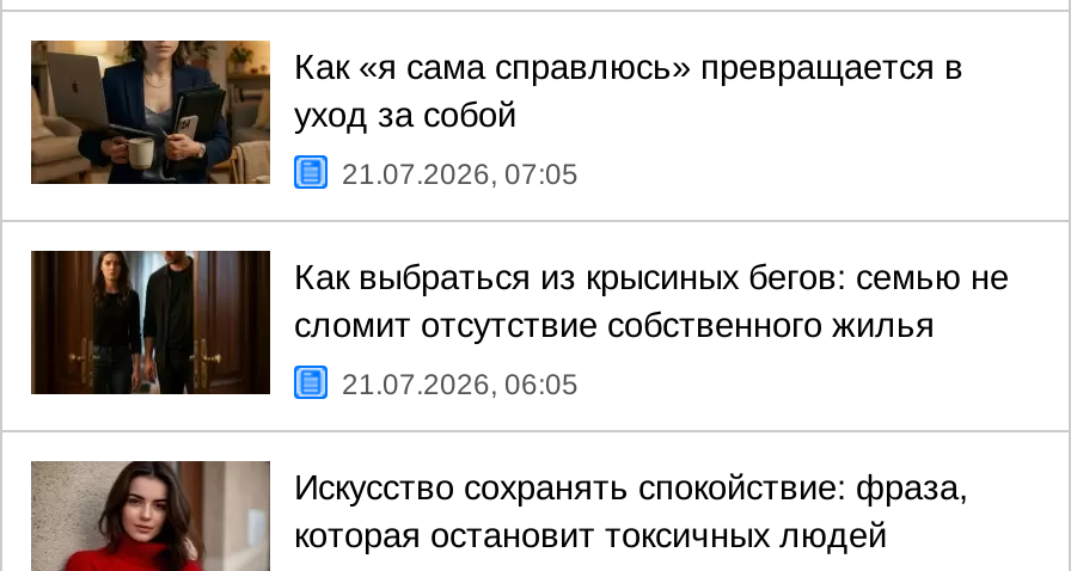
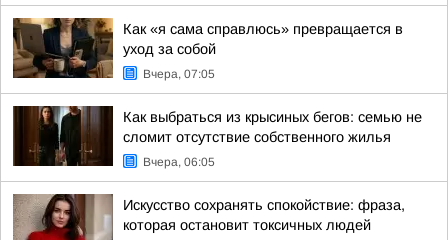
- 21.07.2026, 07:05
+ Вчера, 07:05

- 21.07.2026, 06:05
+ Вчера, 06:05
